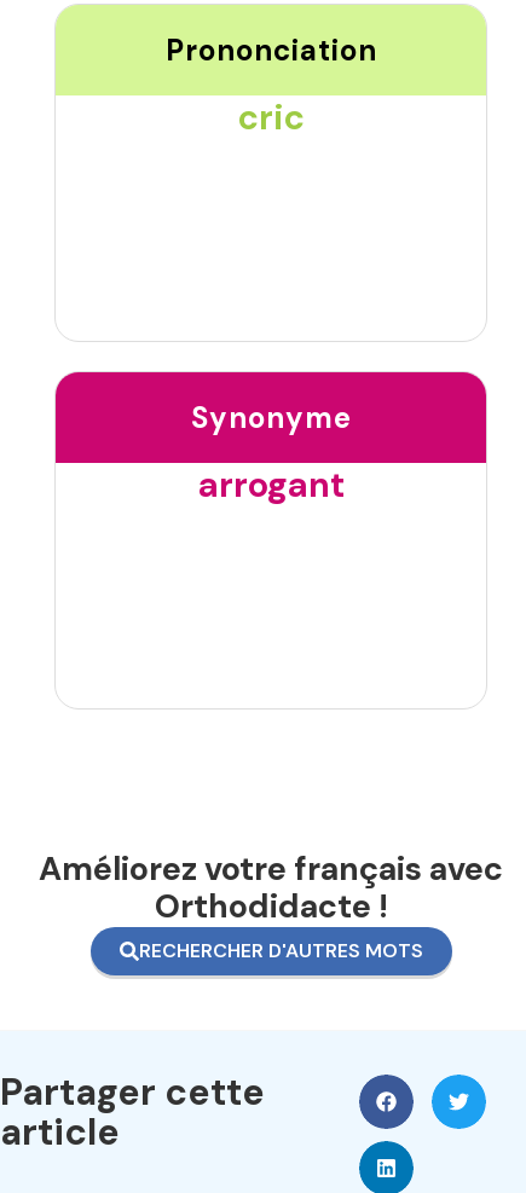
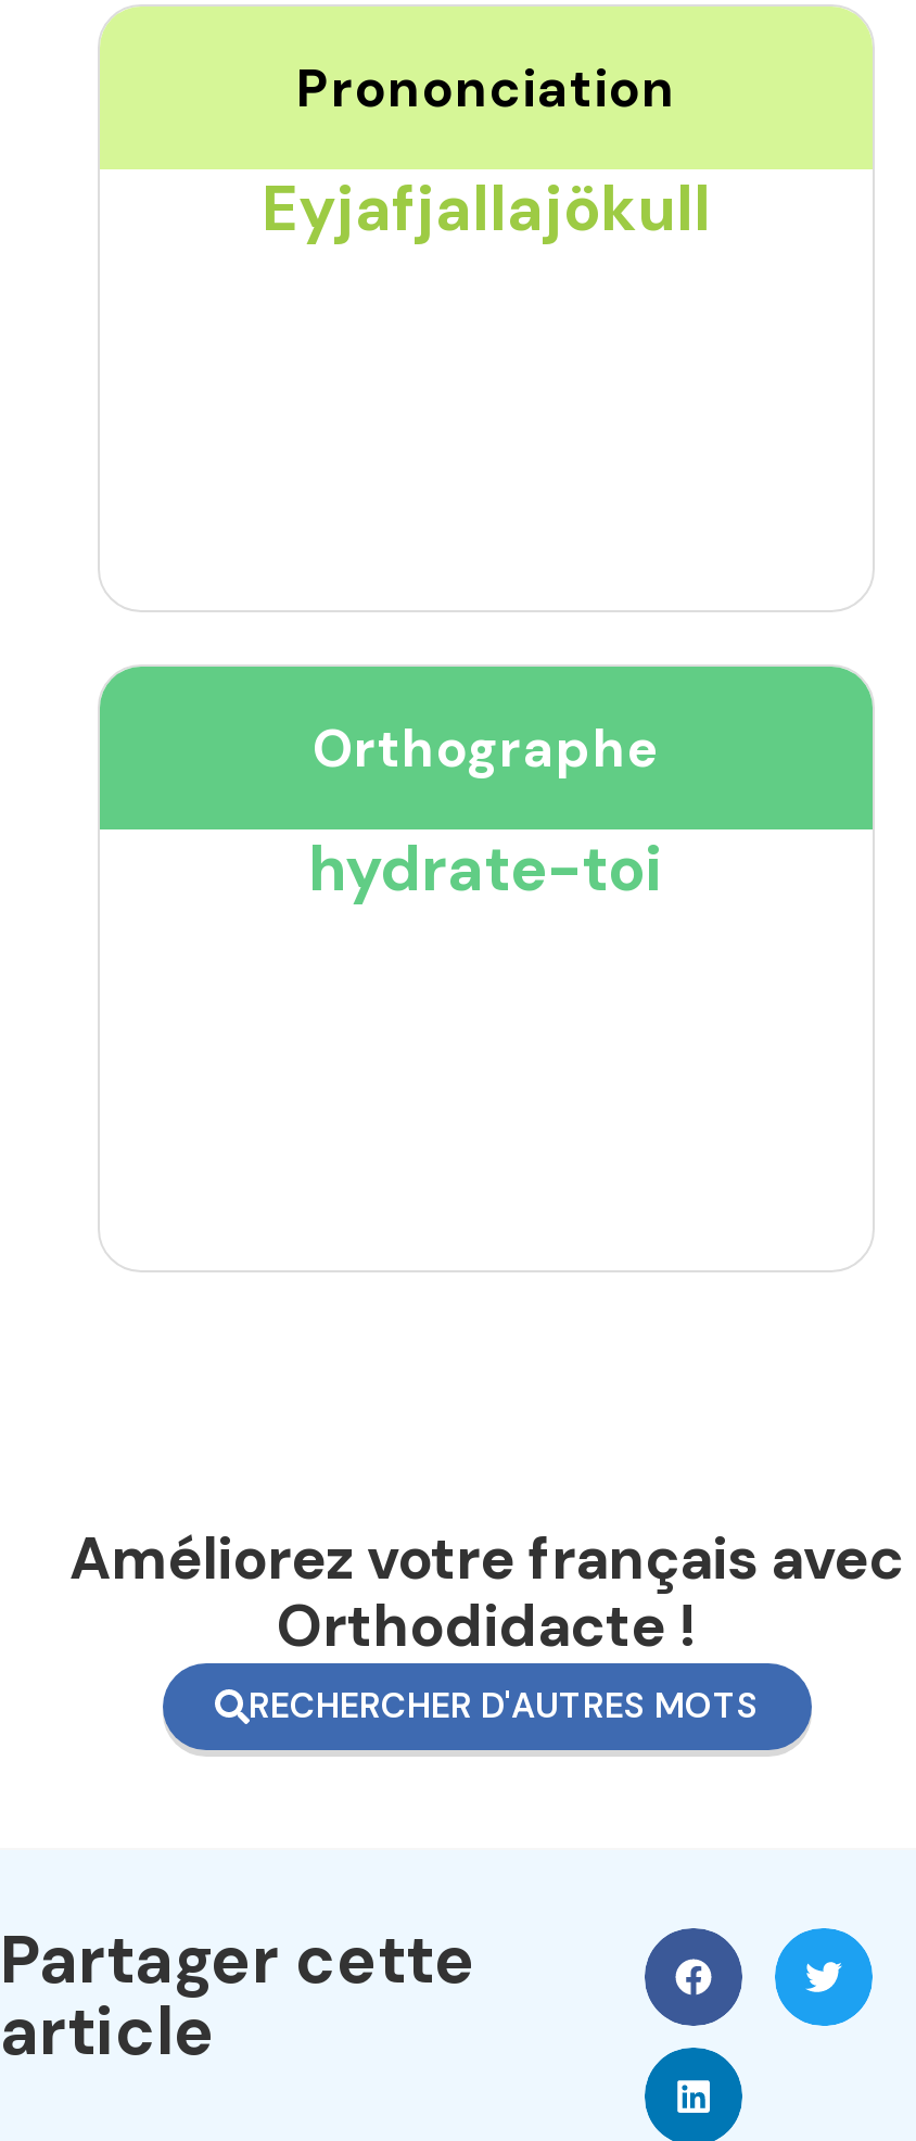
- cric
+ Eyjafjallajökull

- Synonyme
+ Orthographe

- arrogant
+ hydrate-toi
